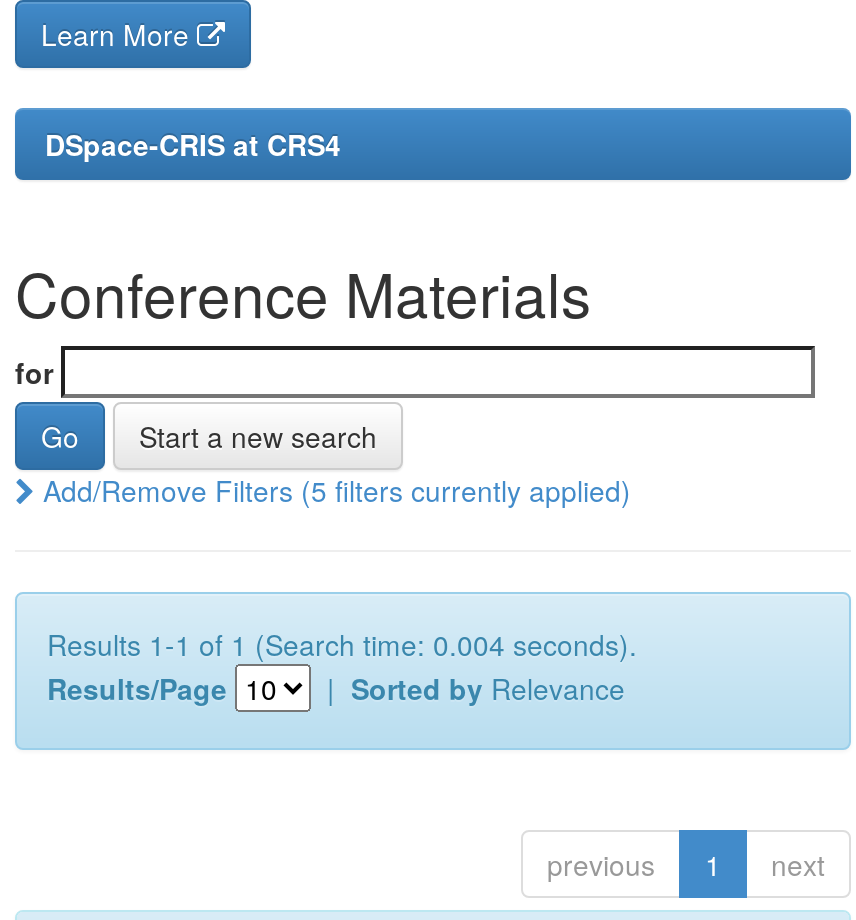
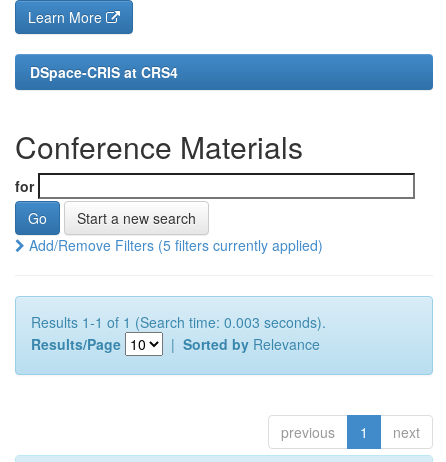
- Results 1-1 of 1 (Search time: 0.004 seconds).
+ Results 1-1 of 1 (Search time: 0.003 seconds).
